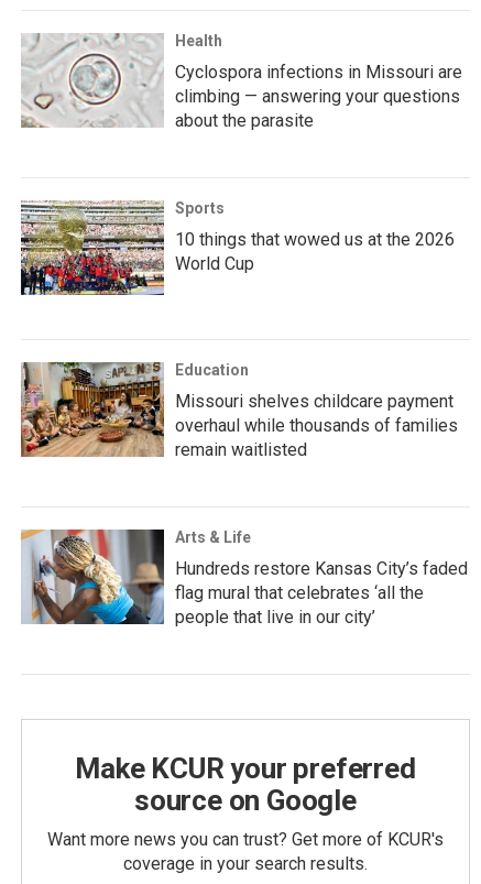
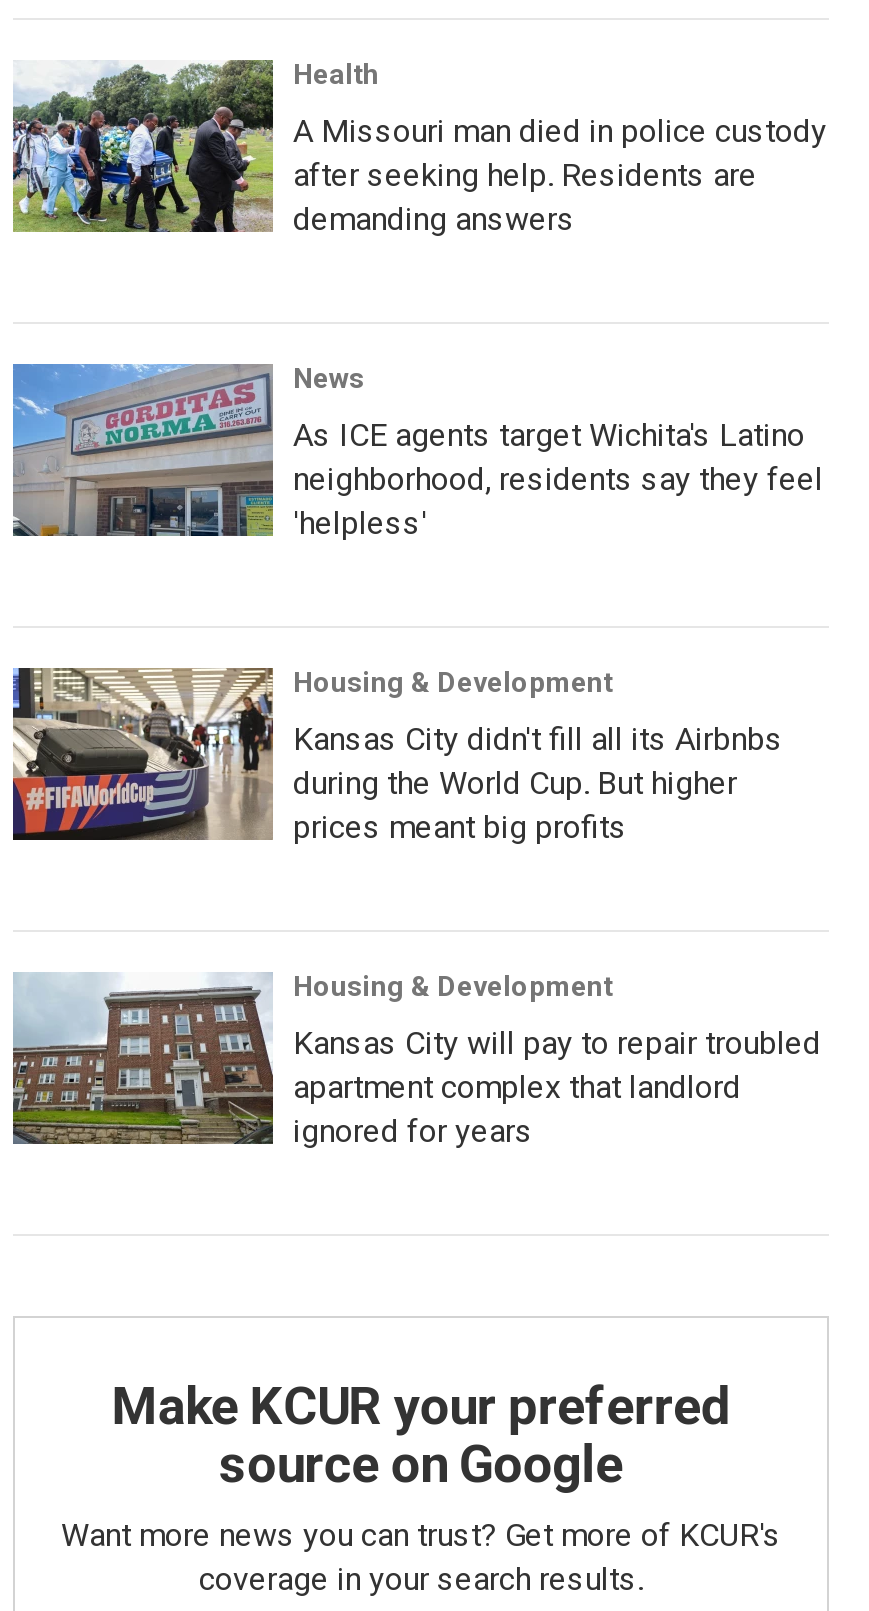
- [image]
- Cyclospora infections in Missouri are
- climbing — answering your questions
- about the parasite
+ [image]
+ A Missouri man died in police custody
+ after seeking help. Residents are
+ demanding answers

- [image]
- Sports
+ [image]
+ News

- 10 things that wowed us at the 2026
- World Cup
+ As ICE agents target Wichita's Latino
+ neighborhood, residents say they feel
+ 'helpless'

- [image]
- Education
+ [image]
+ Housing & Development

- Missouri shelves childcare payment
- overhaul while thousands of families
- remain waitlisted
+ Kansas City didn't fill all its Airbnbs
+ during the World Cup. But higher
+ prices meant big profits

- [image]
- Arts & Life
+ [image]
+ Housing & Development

- Hundreds restore Kansas City’s faded
- flag mural that celebrates ‘all the
- people that live in our city’
+ Kansas City will pay to repair troubled
+ apartment complex that landlord
+ ignored for years
